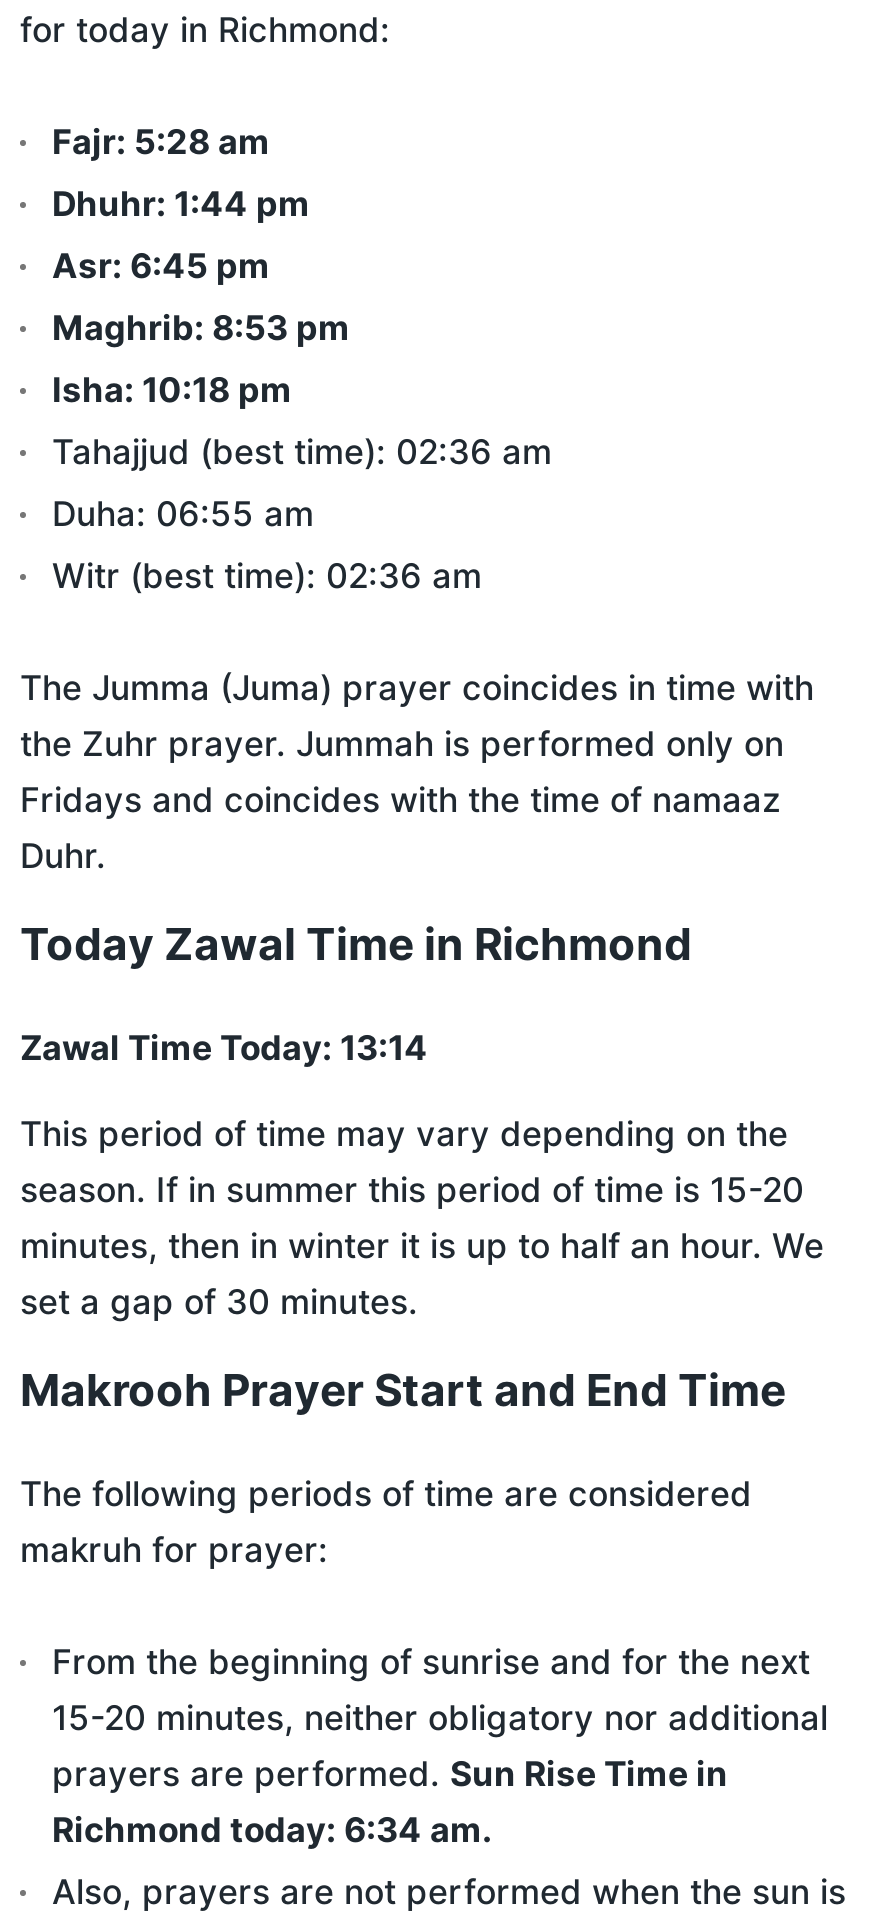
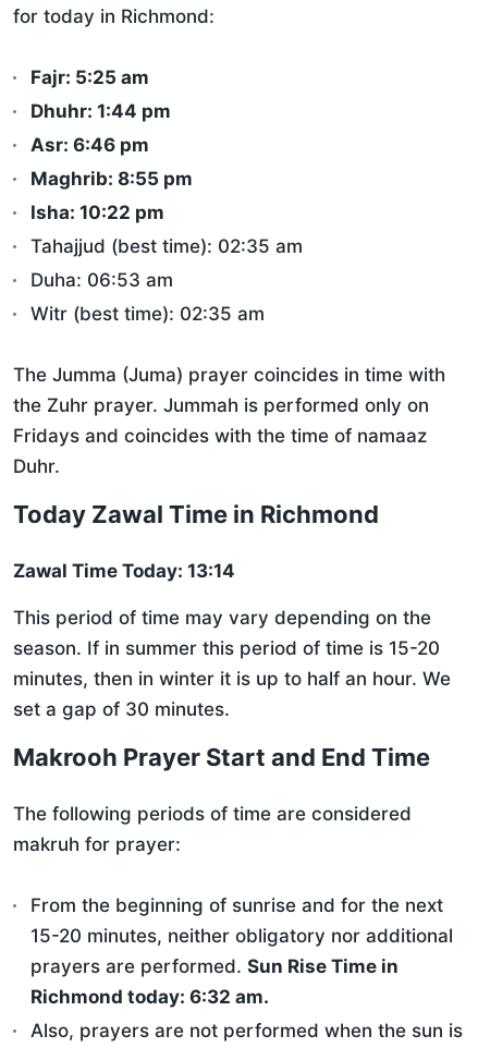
- Fajr: 5:28 am
+ Fajr: 5:25 am

- Asr: 6:45 pm
+ Asr: 6:46 pm

- Maghrib: 8:53 pm
+ Maghrib: 8:55 pm

- Isha: 10:18 pm
+ Isha: 10:22 pm

- Tahajjud (best time): 02:36 am
+ Tahajjud (best time): 02:35 am

- Duha: 06:55 am
+ Duha: 06:53 am

- Witr (best time): 02:36 am
+ Witr (best time): 02:35 am

- Richmond today: 6:34 am.
+ Richmond today: 6:32 am.
